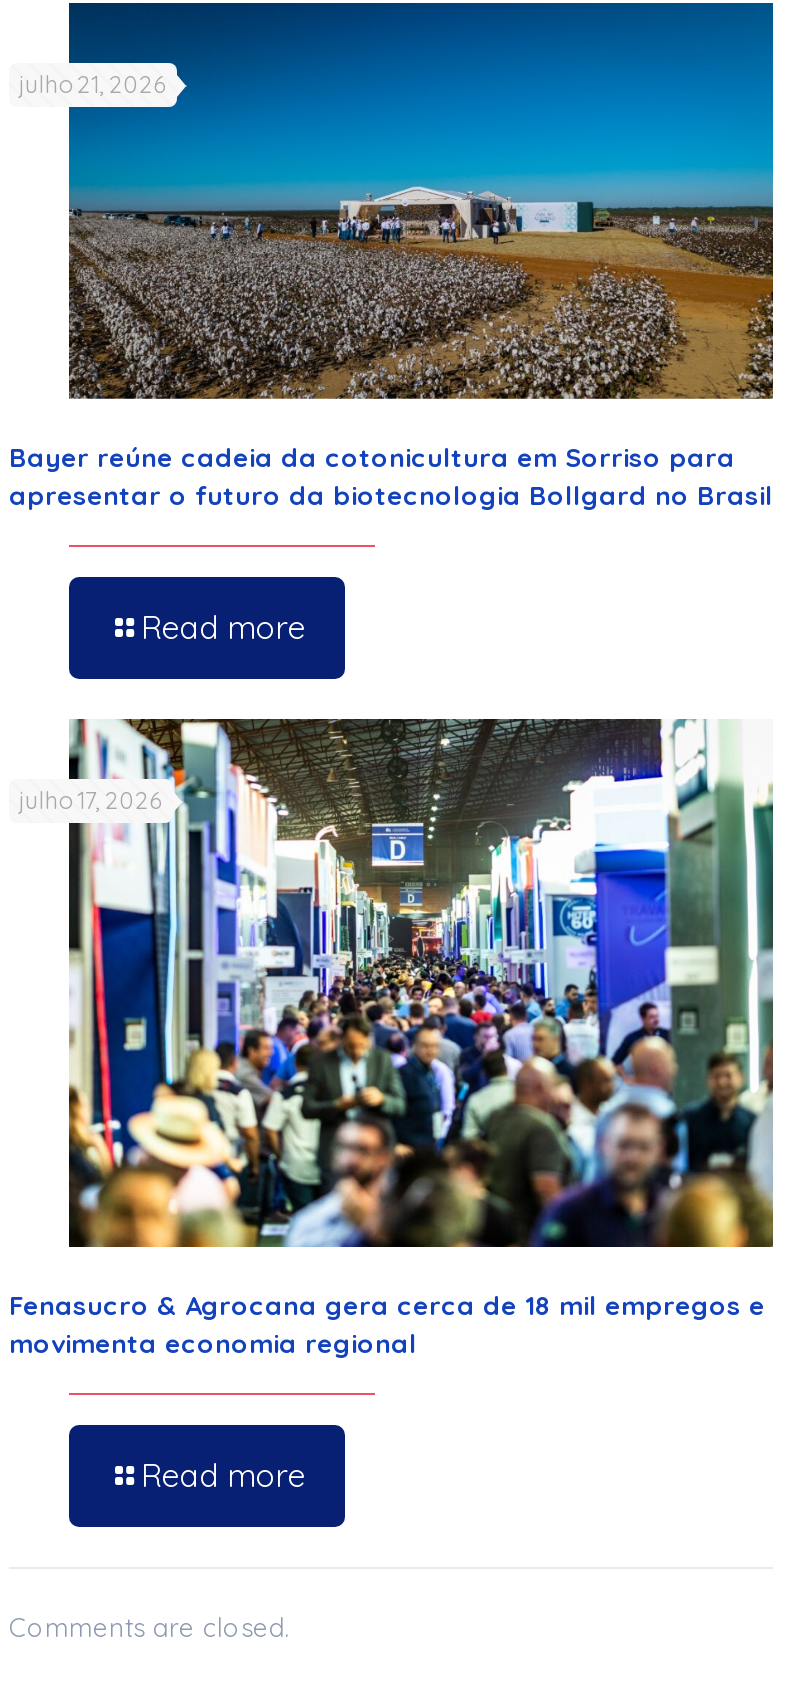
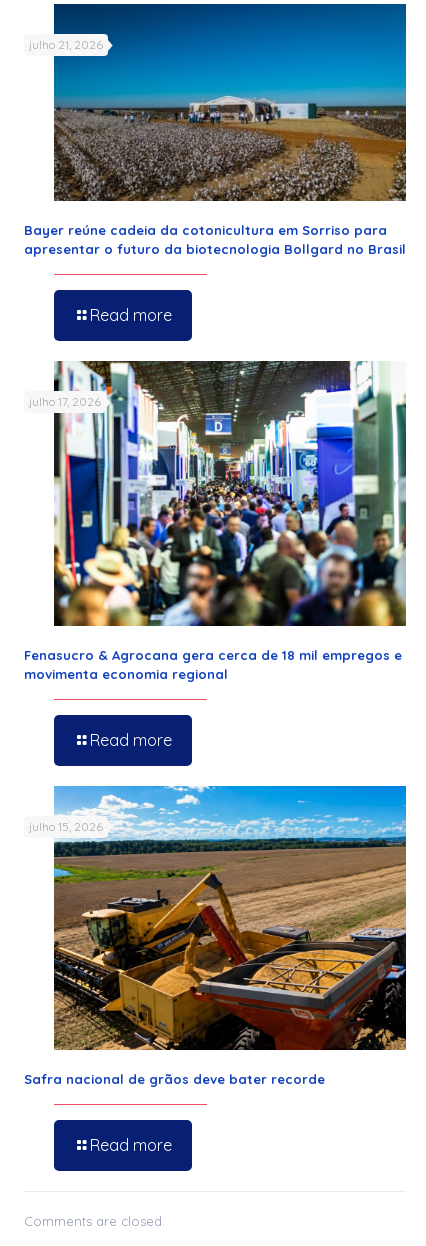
+ Safra nacional de grãos deve bater recorde
+ Read more

+ [image]
+ julho 15, 2026
